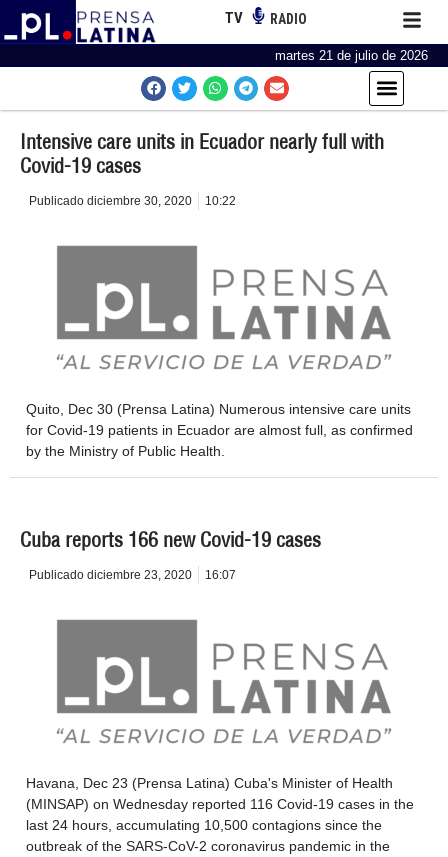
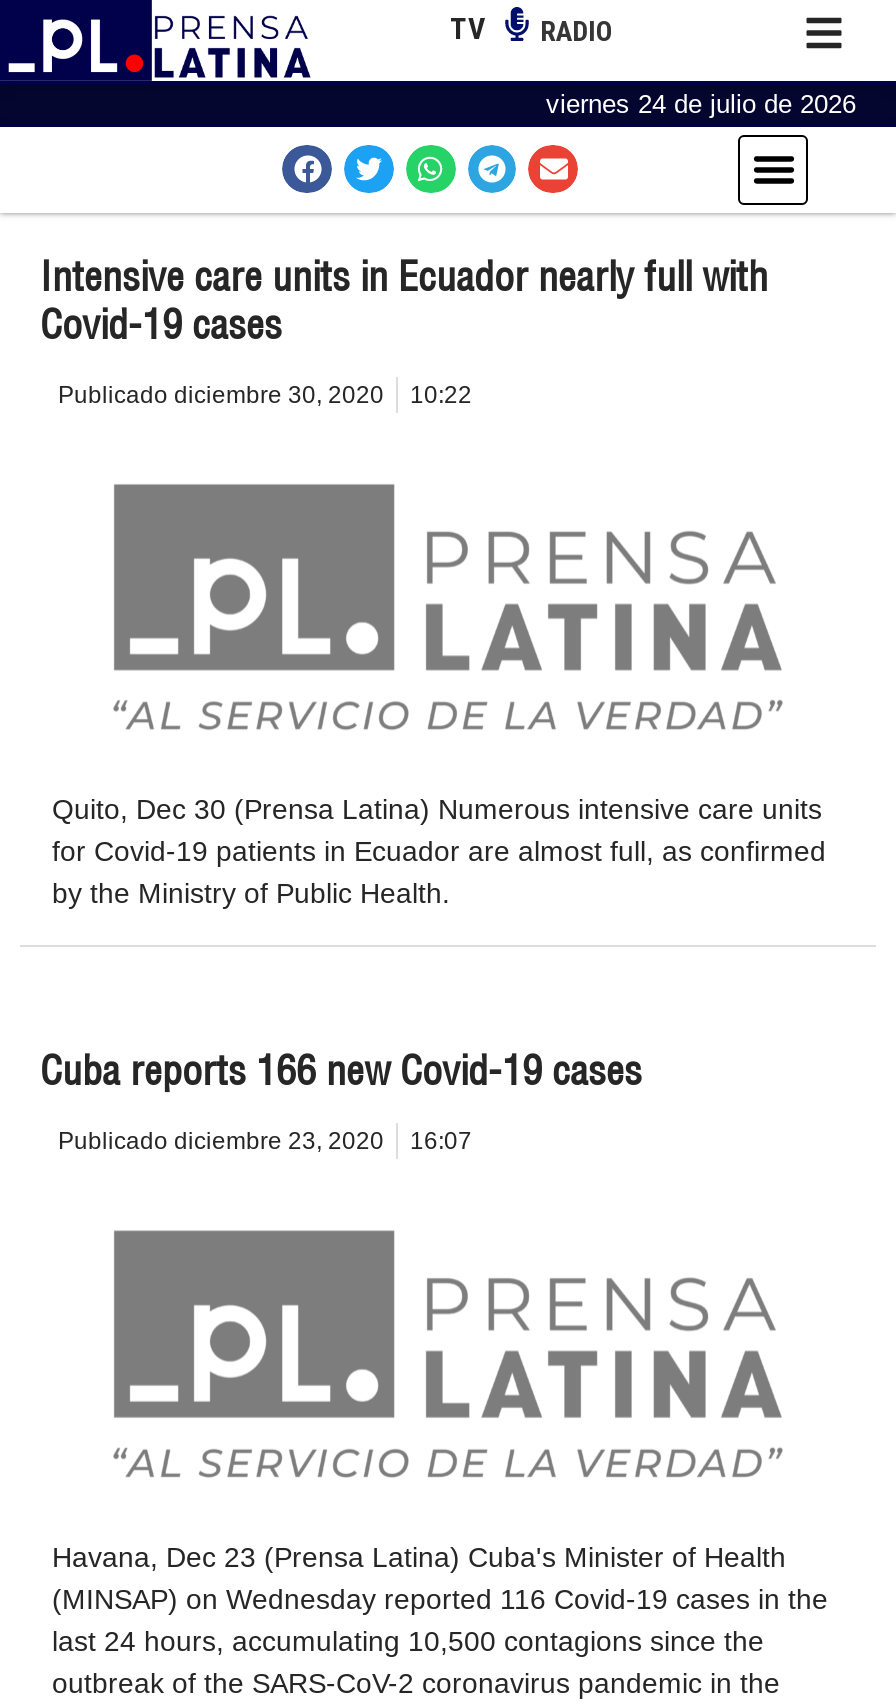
- martes 21 de julio de 2026
+ viernes 24 de julio de 2026
